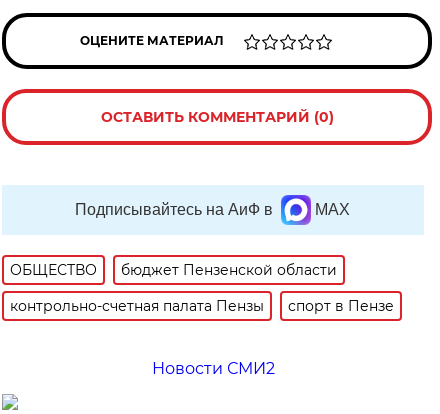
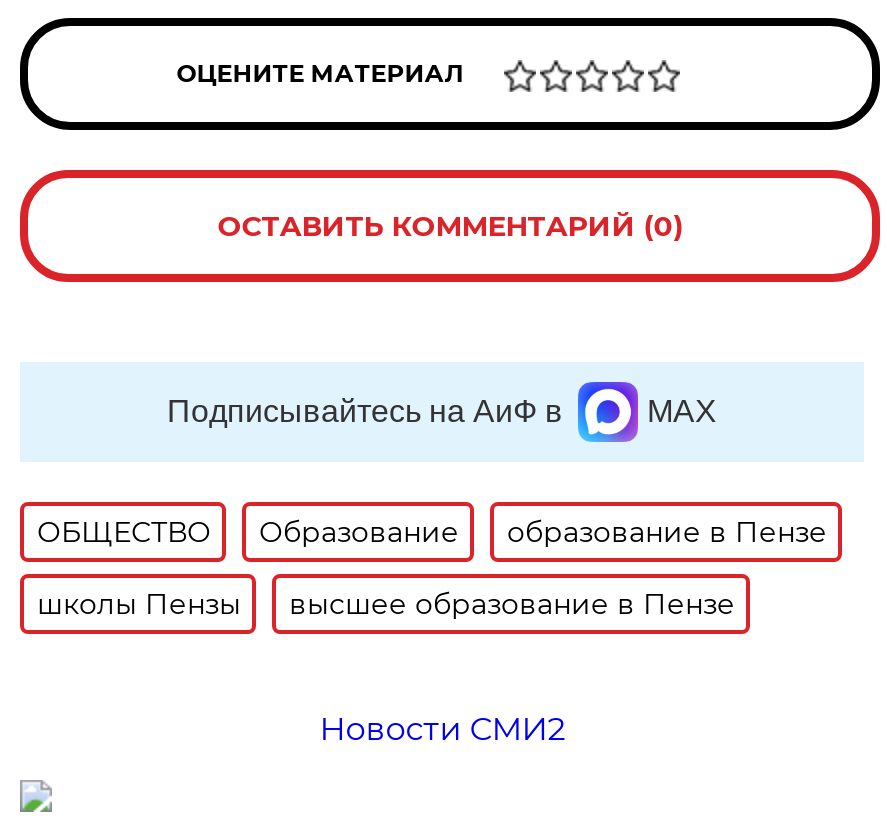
- бюджет Пензенской области
+ Образование
+ образование в Пензе

- контрольно-счетная палата Пензы
- спорт в Пензе
+ школы Пензы
+ высшее образование в Пензе
